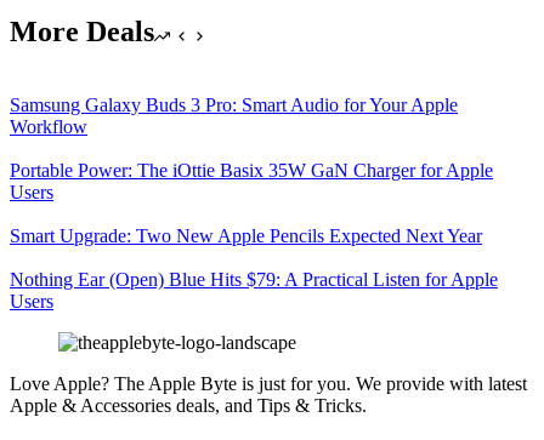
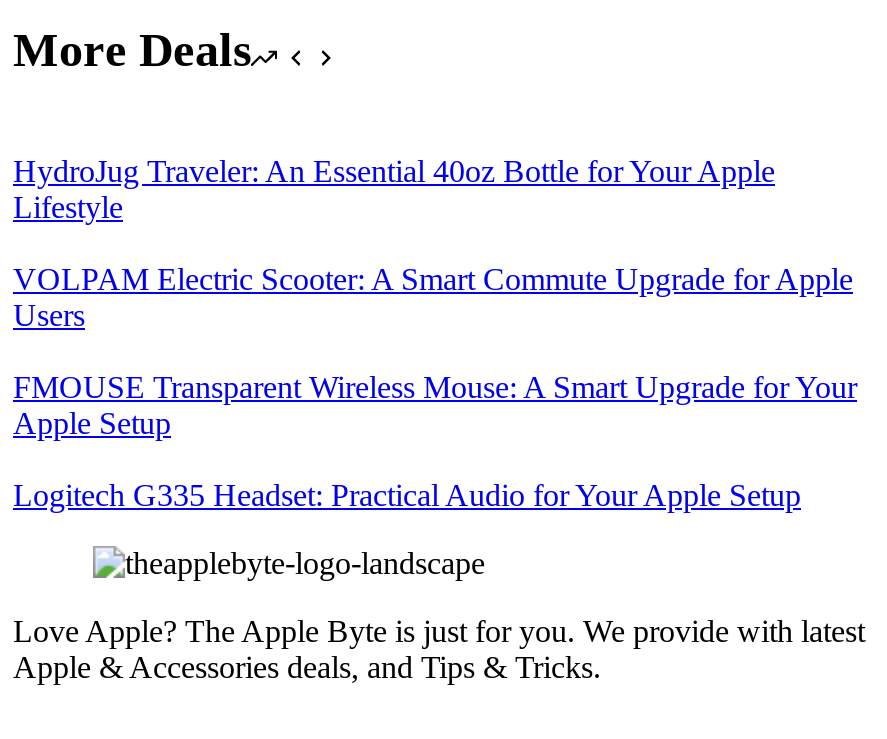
- Samsung Galaxy Buds 3 Pro: Smart Audio for Your Apple
- Workflow
+ HydroJug Traveler: An Essential 40oz Bottle for Your Apple
+ Lifestyle

- Portable Power: The iOttie Basix 35W GaN Charger for Apple
+ VOLPAM Electric Scooter: A Smart Commute Upgrade for Apple

- Smart Upgrade: Two New Apple Pencils Expected Next Year
+ FMOUSE Transparent Wireless Mouse: A Smart Upgrade for Your
+ Apple Setup

- Nothing Ear (Open) Blue Hits $79: A Practical Listen for Apple
- Users
+ Logitech G335 Headset: Practical Audio for Your Apple Setup
